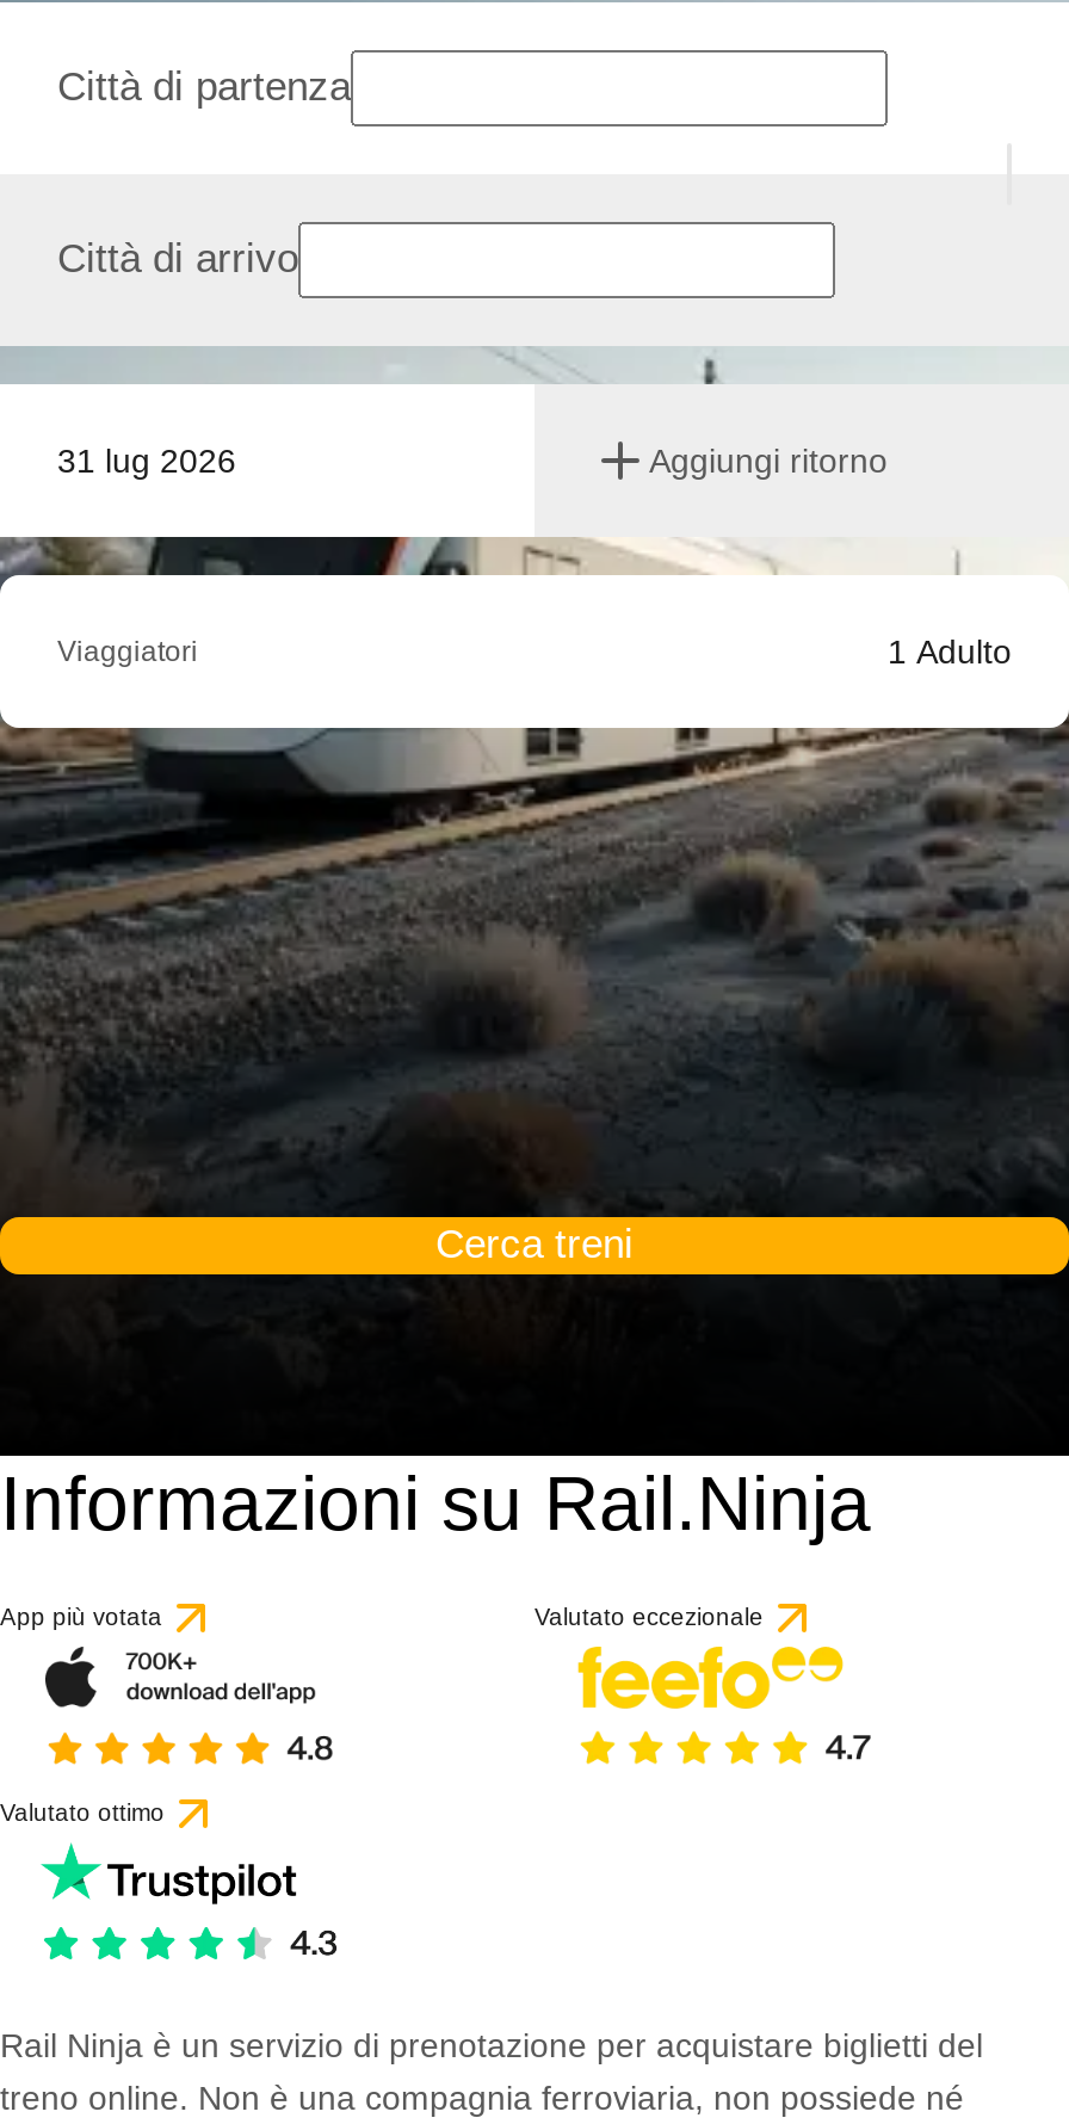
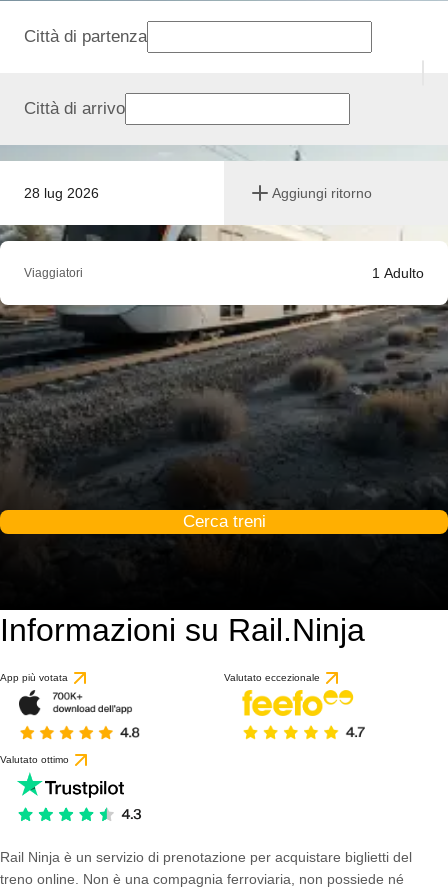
- 31 lug 2026
+ 28 lug 2026
